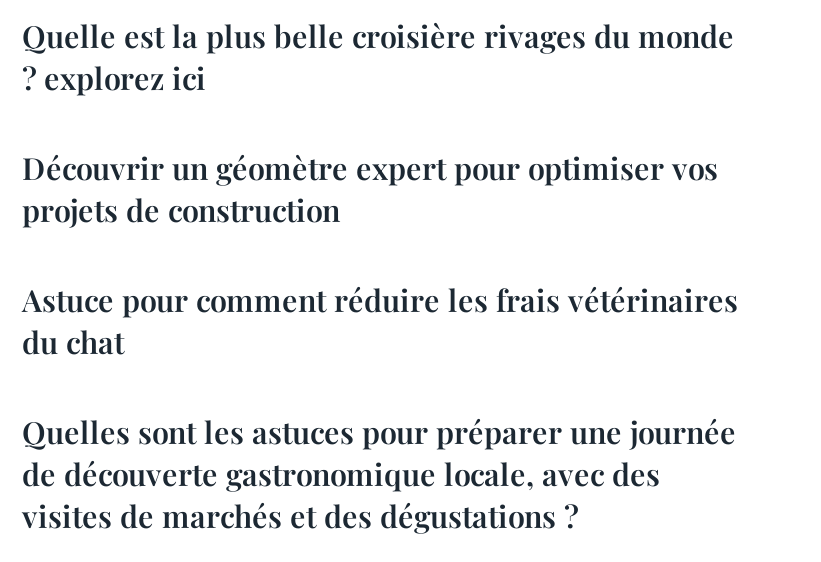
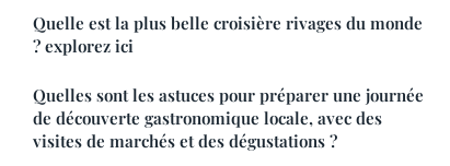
- Découvrir un géomètre expert pour optimiser vos
- projets de construction
- Astuce pour comment réduire les frais vétérinaires
- du chat
